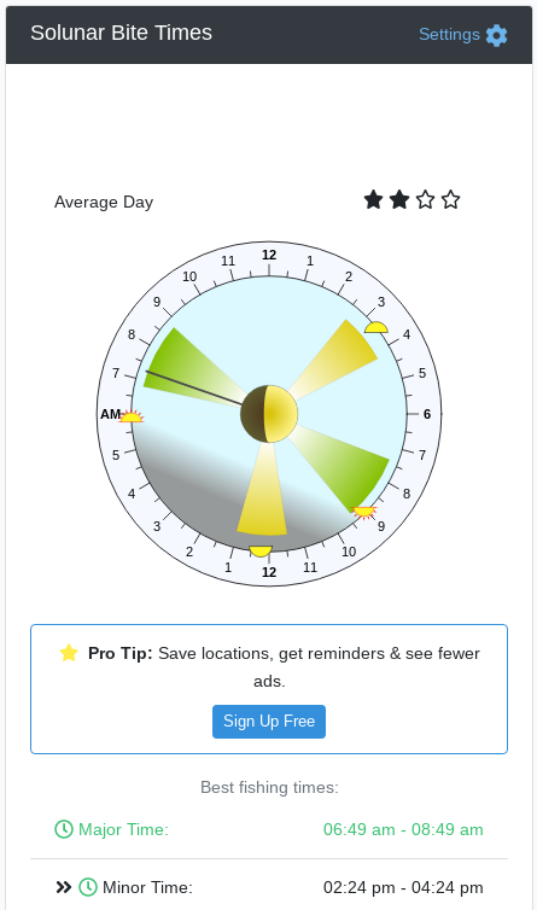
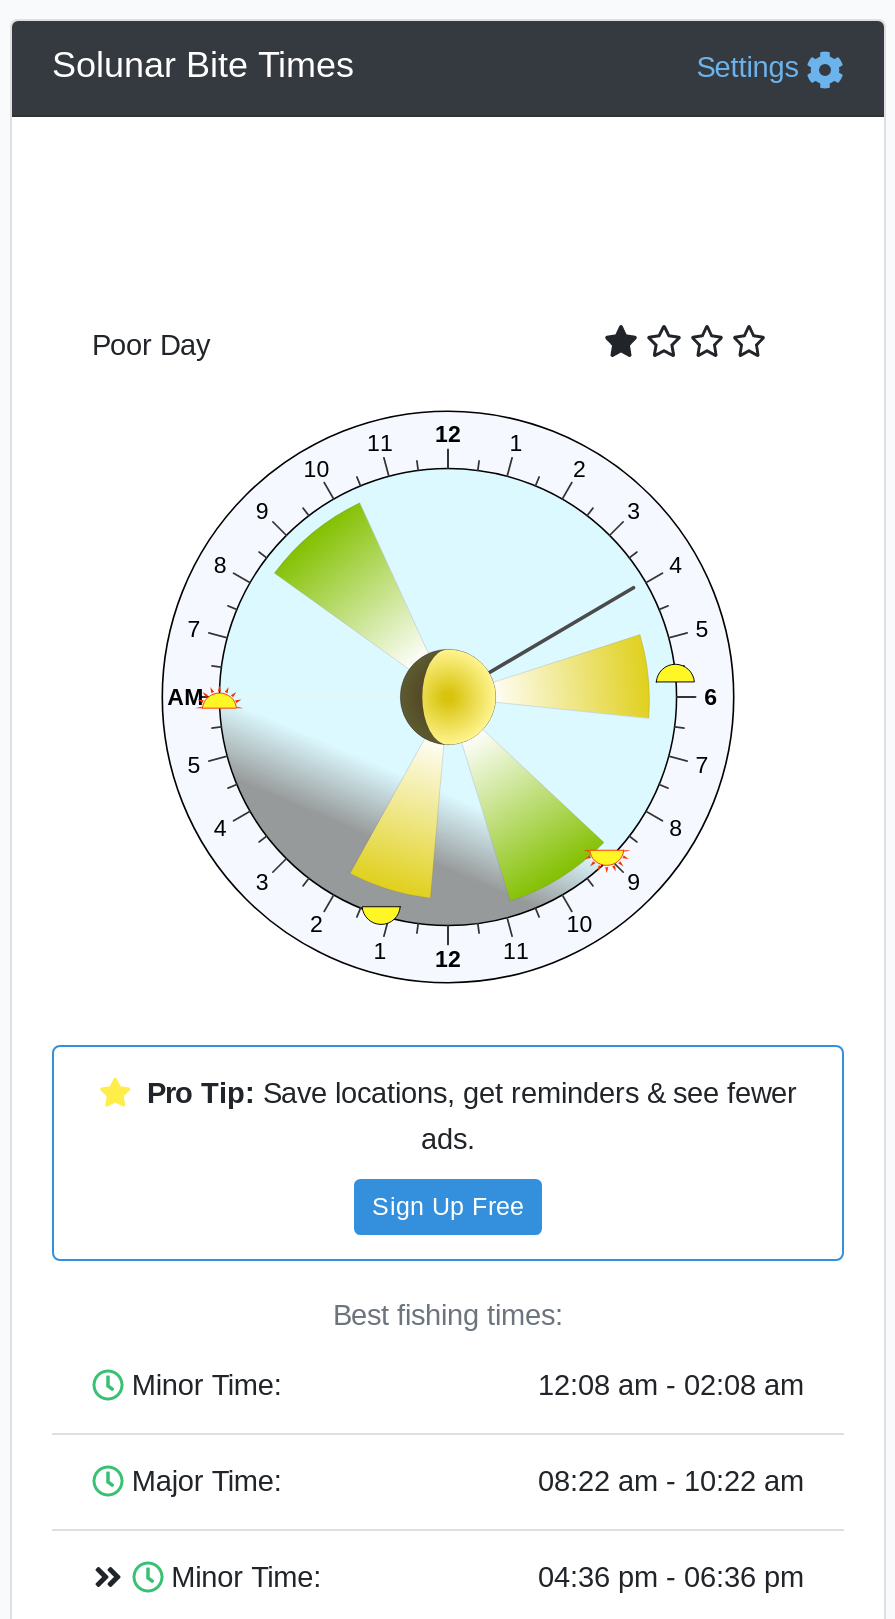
- Average Day
+ Poor Day

- [image]
+ [image]

+ Minor Time:
+ 12:08 am - 02:08 am

- 06:49 am - 08:49 am
+ 08:22 am - 10:22 am

- 02:24 pm - 04:24 pm
+ 04:36 pm - 06:36 pm
